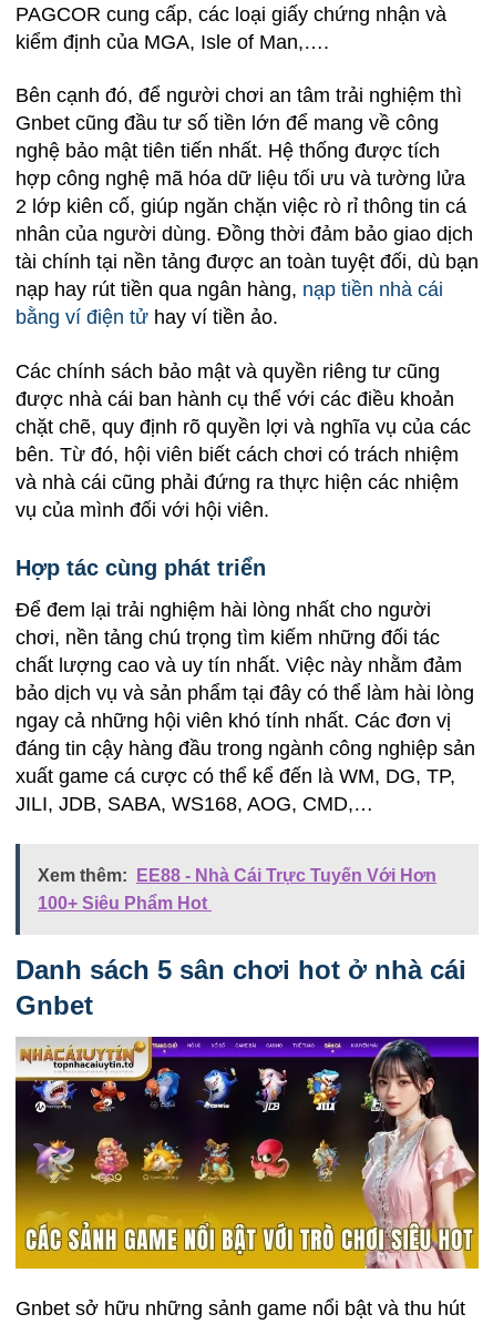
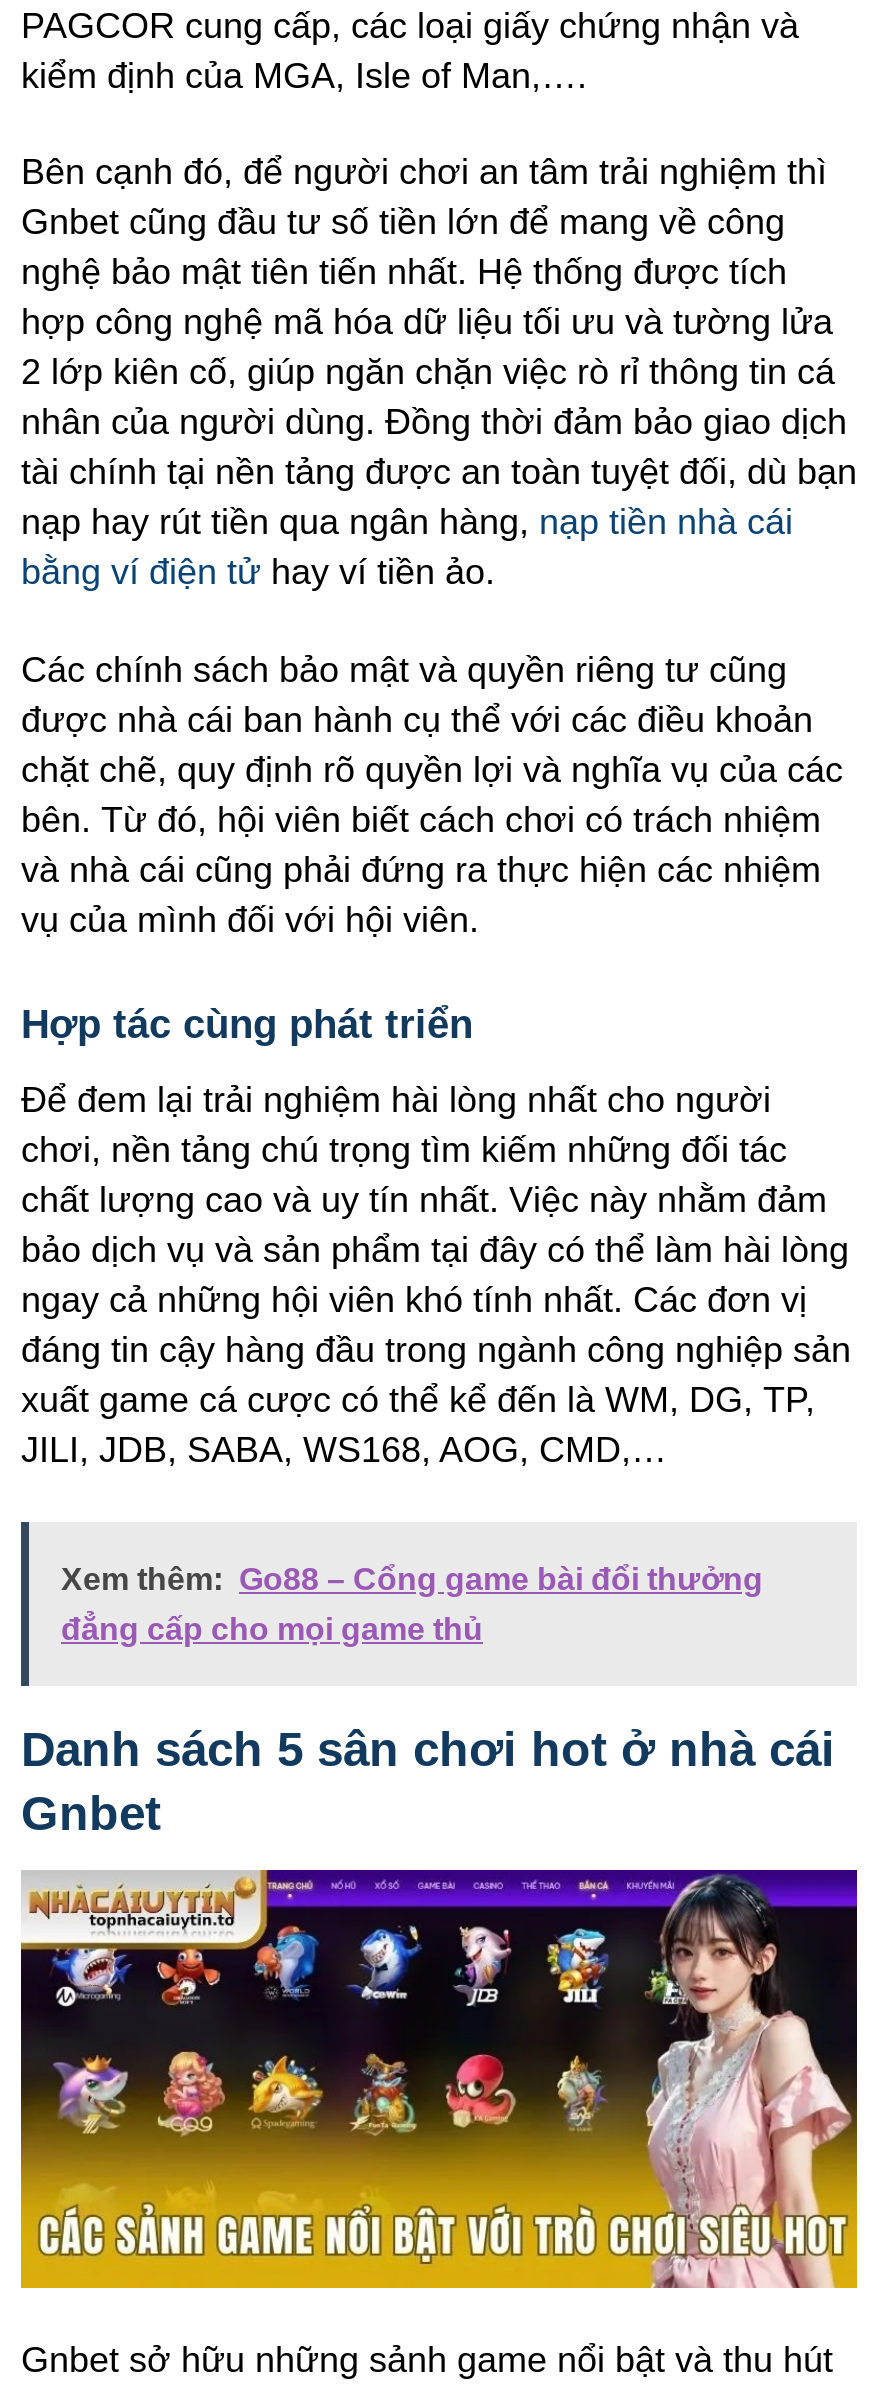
- Xem thêm: EE88 - Nhà Cái Trực Tuyến Với Hơn
+ Xem thêm: Go88 – Cổng game bài đổi thưởng

- 100+ Siêu Phẩm Hot
+ đẳng cấp cho mọi game thủ
